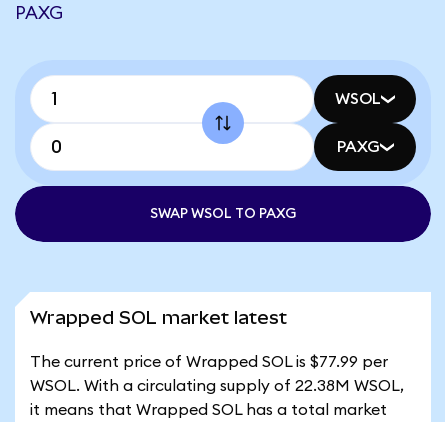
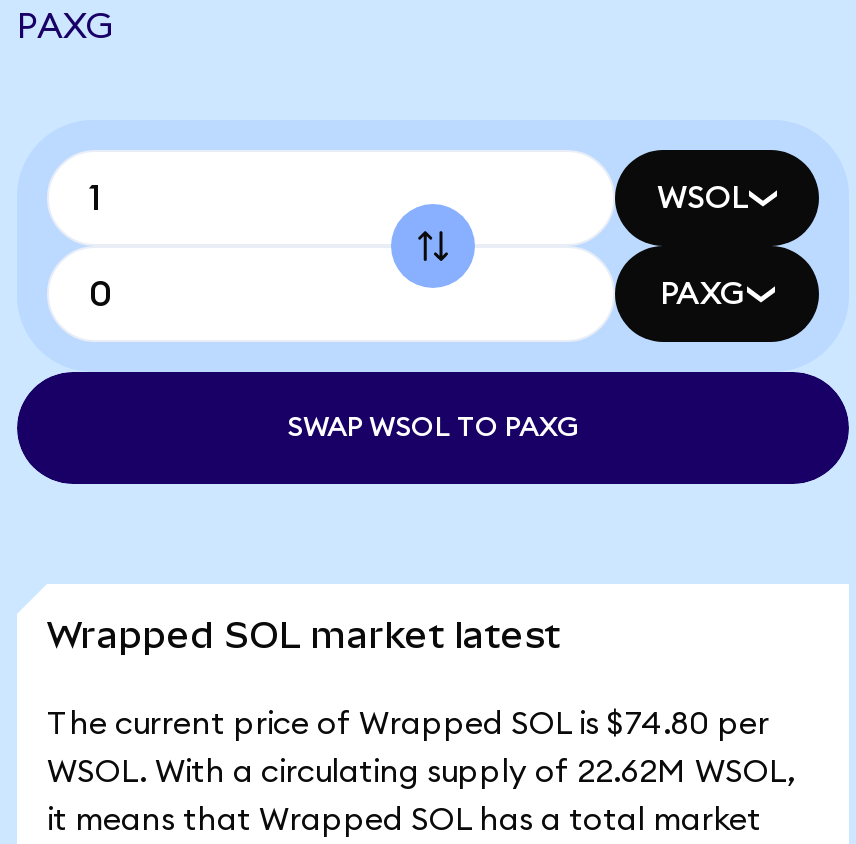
- The current price of Wrapped SOL is $77.99 per
+ The current price of Wrapped SOL is $74.80 per

- WSOL. With a circulating supply of 22.38M WSOL,
+ WSOL. With a circulating supply of 22.62M WSOL,
